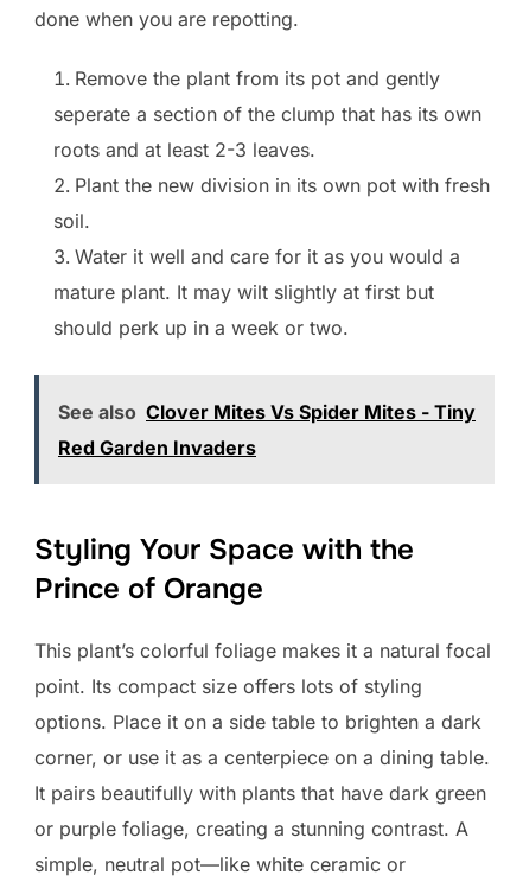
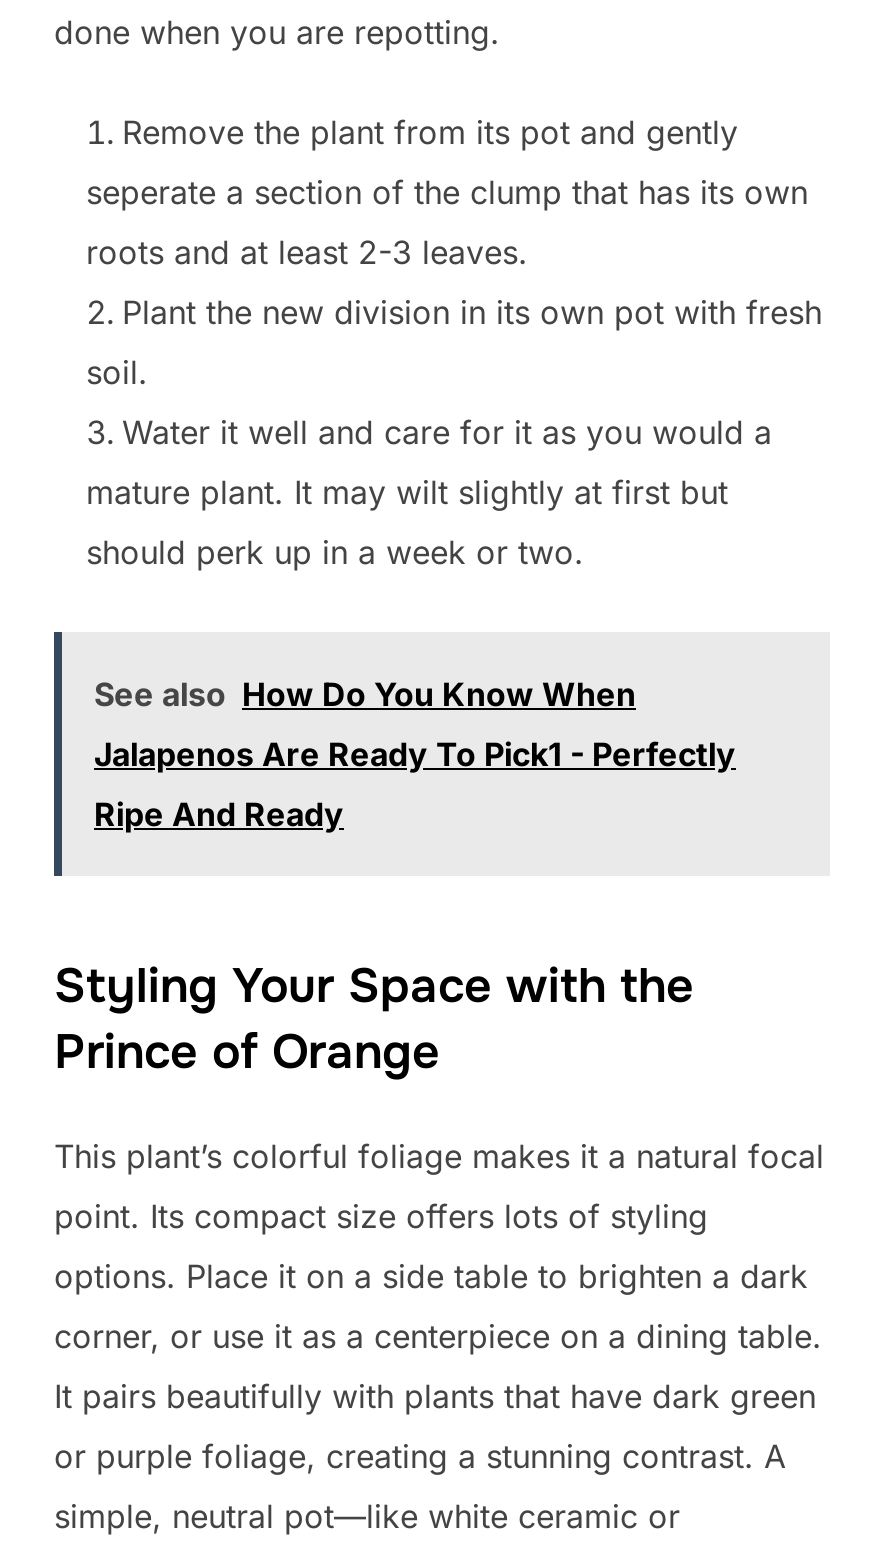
- See also Clover Mites Vs Spider Mites - Tiny
- Red Garden Invaders
+ See also How Do You Know When
+ Jalapenos Are Ready To Pick1 - Perfectly
+ Ripe And Ready
